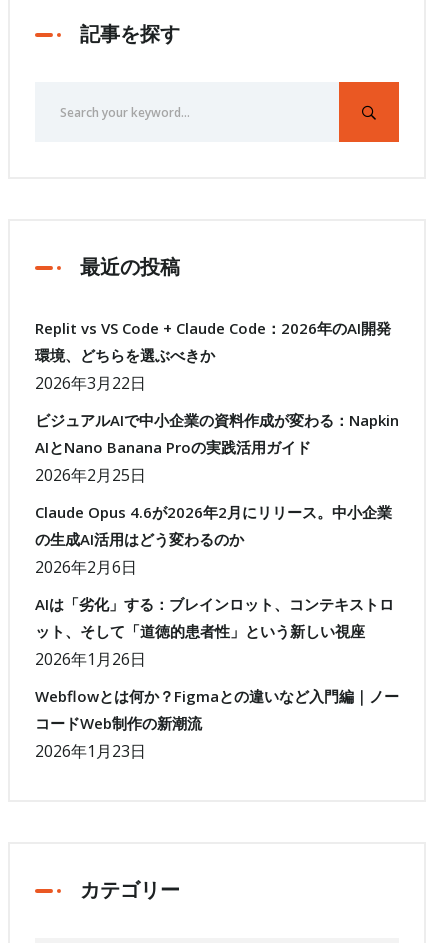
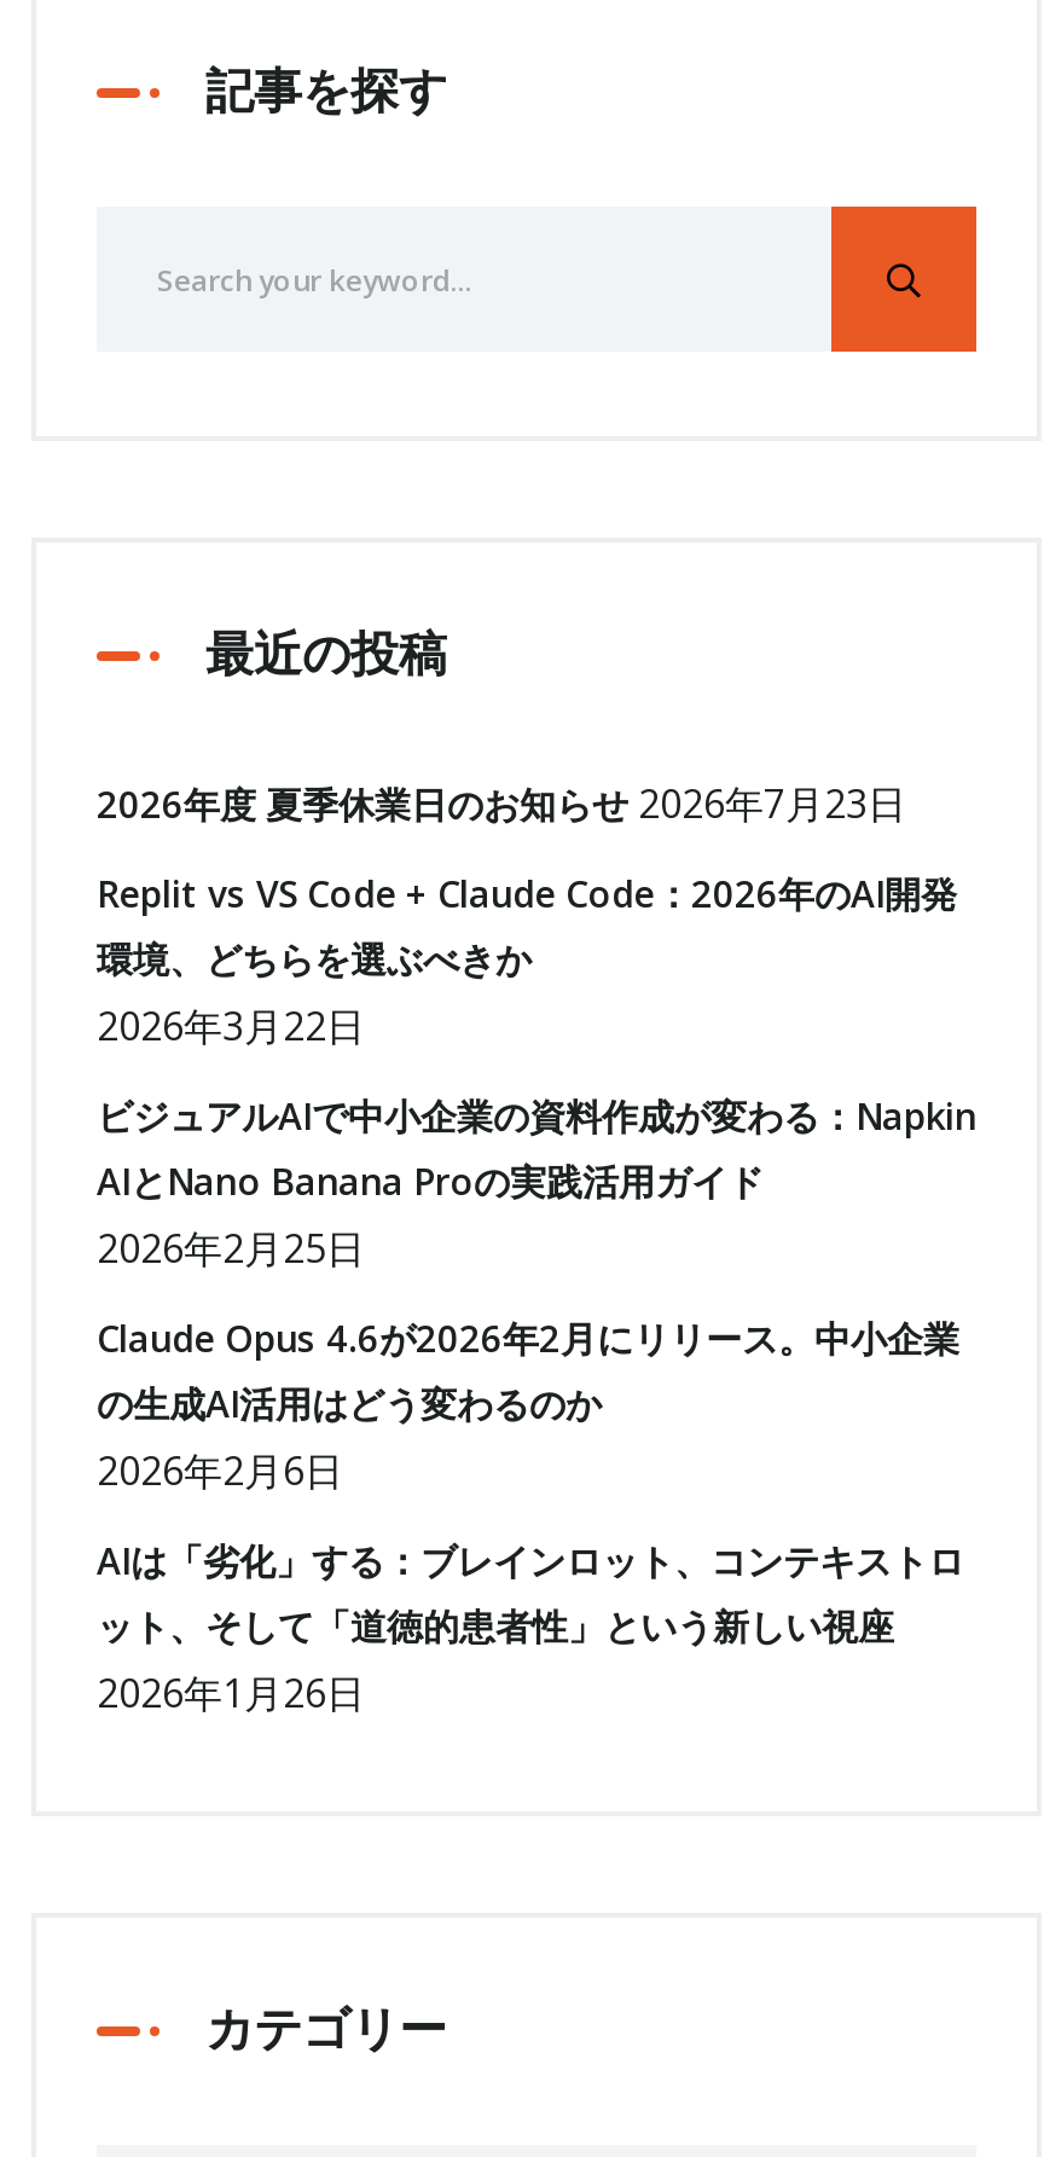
+ 2026年度 夏季休業日のお知らせ 2026年7月23日

moved down: Replit vs VS Code + Claude Code：2026年のAI開発 | 環境、どちらを選ぶべきか | 2026年3月22日 | ... | ット、そして「道徳的患者性」という新しい視座 | 2026年1月26日

- Webflowとは何か？Figmaとの違いなど入門編｜ノー
- コードWeb制作の新潮流
- 2026年1月23日
